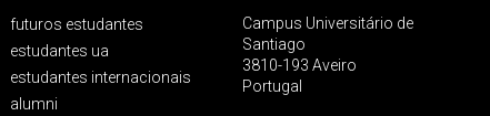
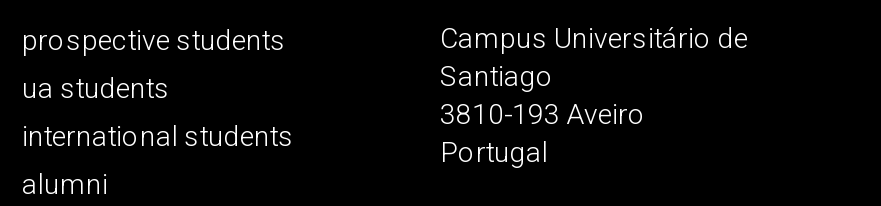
- futuros estudantes
+ prospective students

- estudantes ua
+ ua students

- estudantes internacionais
+ international students
